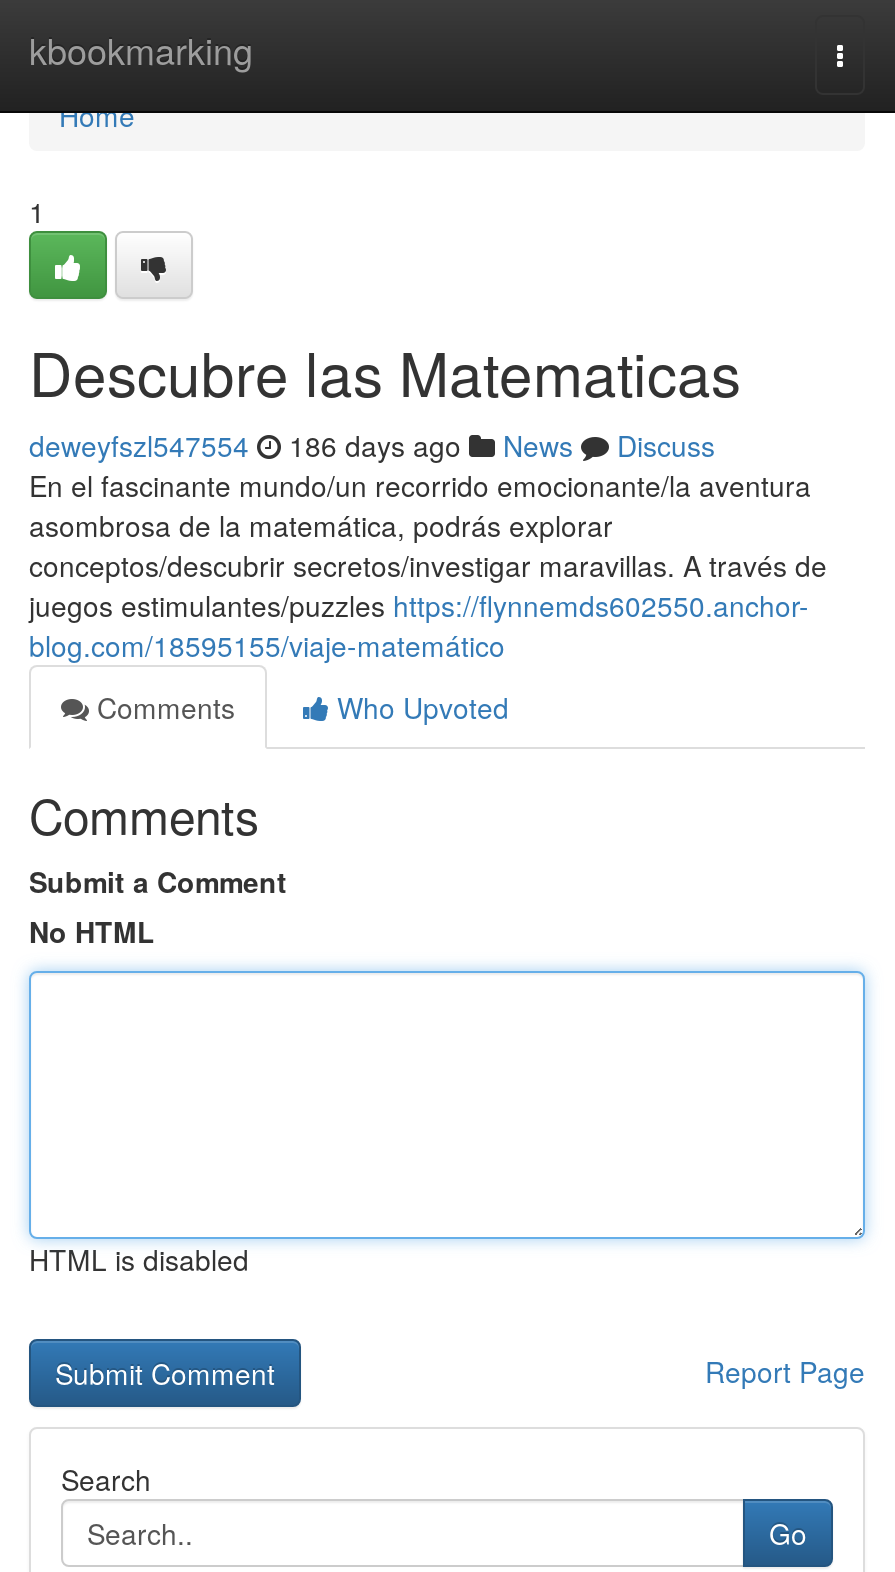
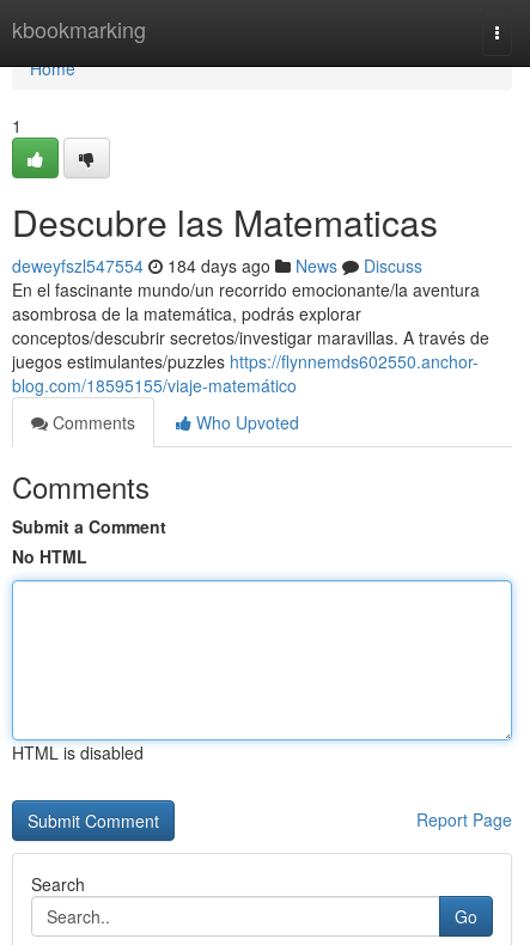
- deweyfszl547554 186 days ago News Discuss
+ deweyfszl547554 184 days ago News Discuss
